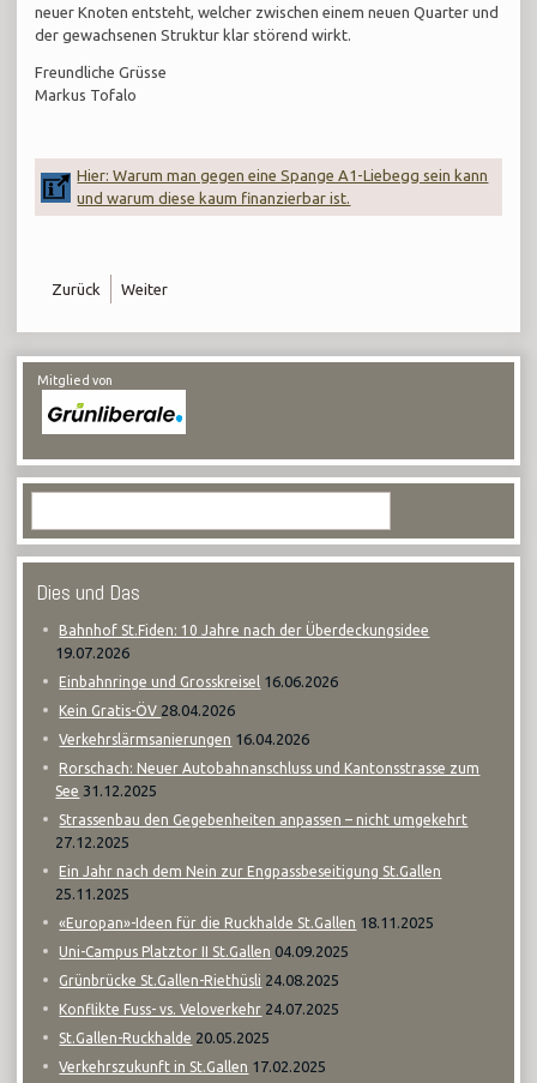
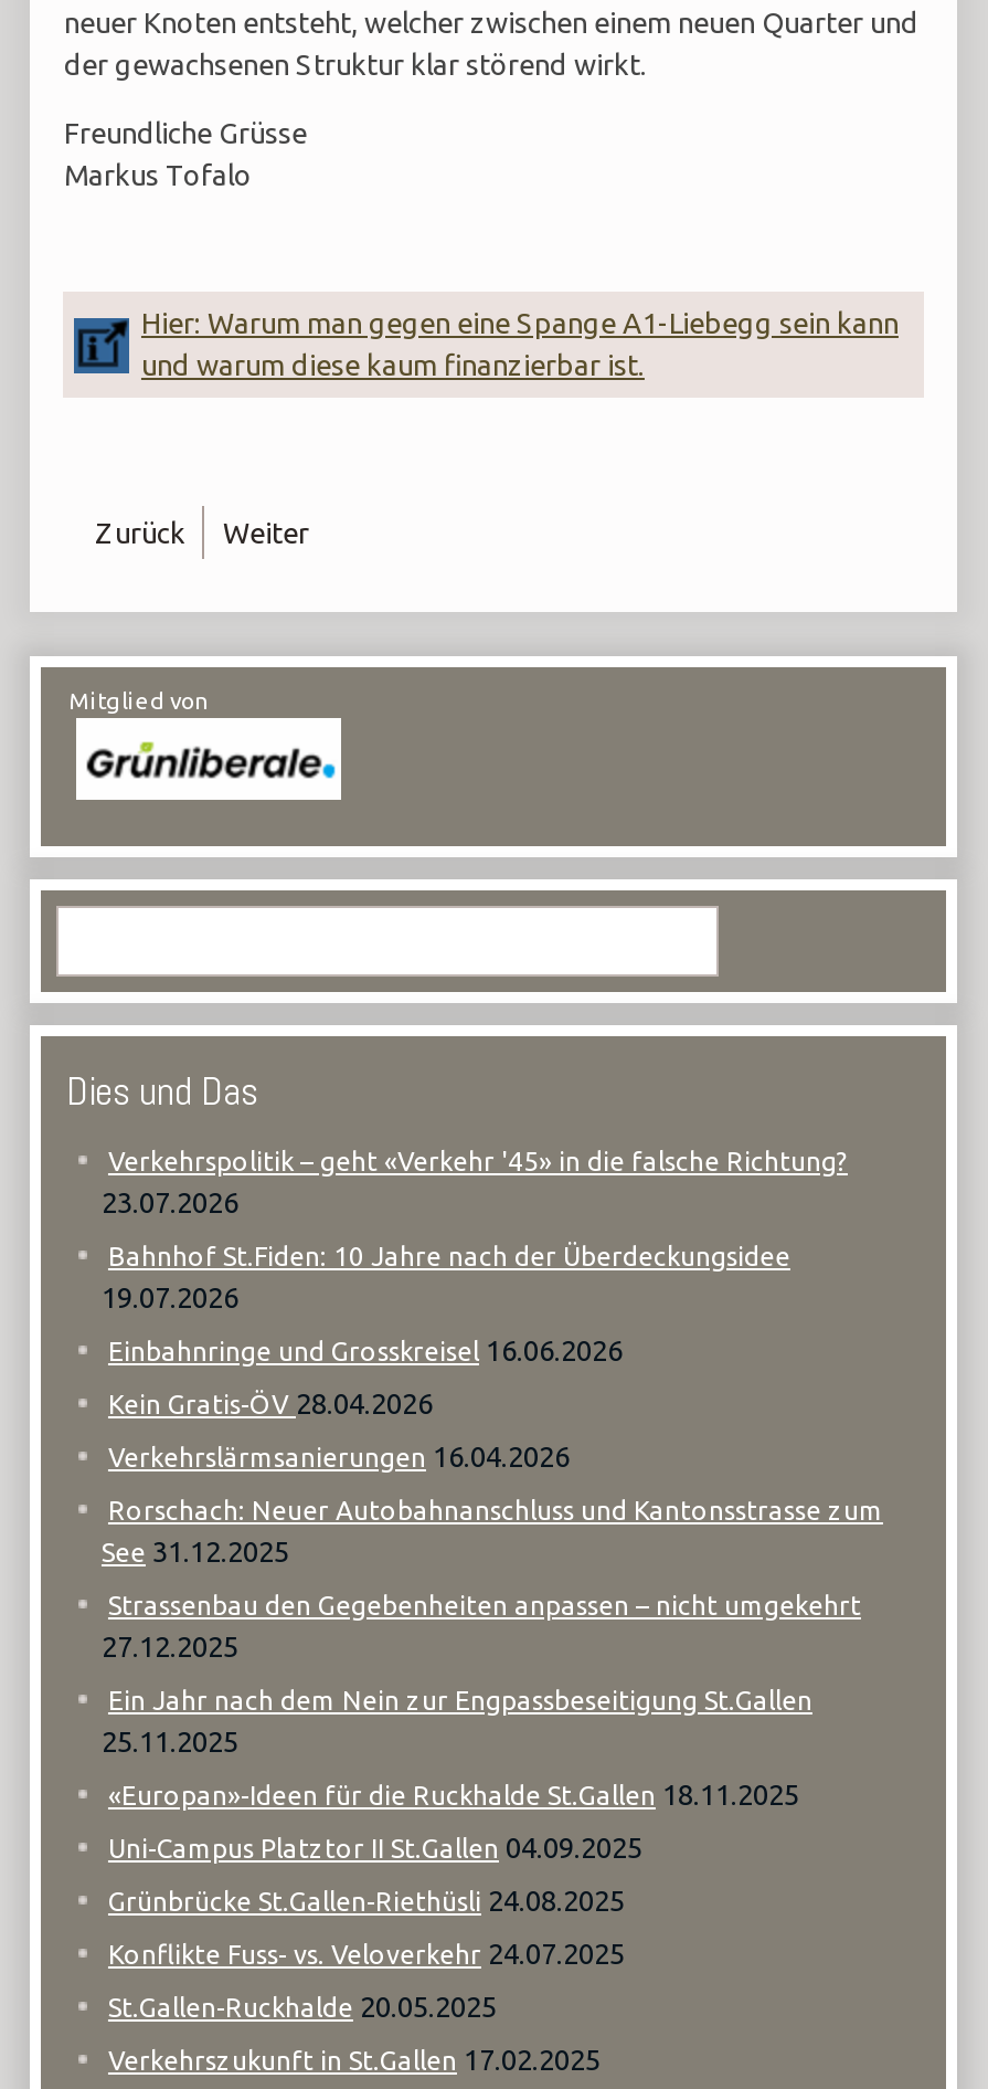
+ Verkehrspolitik – geht «Verkehr '45» in die falsche Richtung?
+ 23.07.2026
